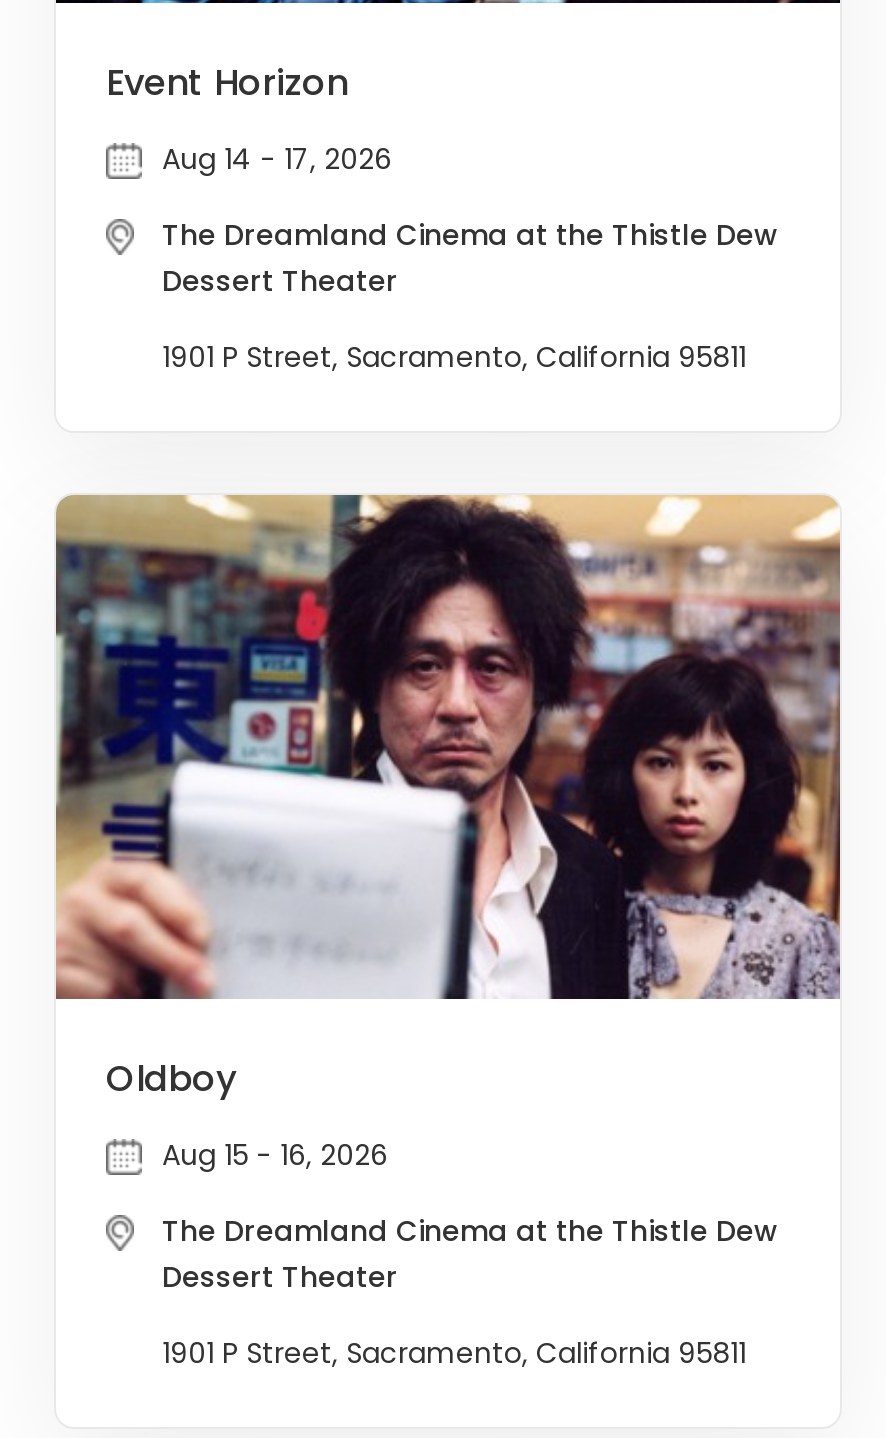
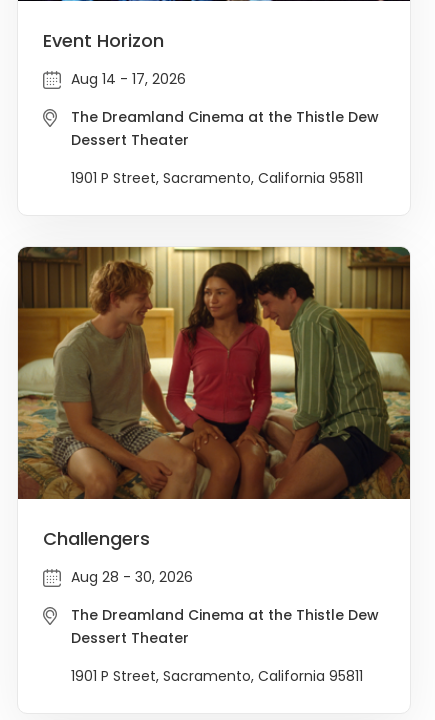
- [image]
- Oldboy
+ [image]
+ Challengers

- Aug 15 - 16, 2026
+ Aug 28 - 30, 2026
